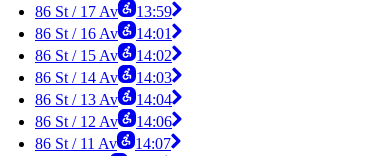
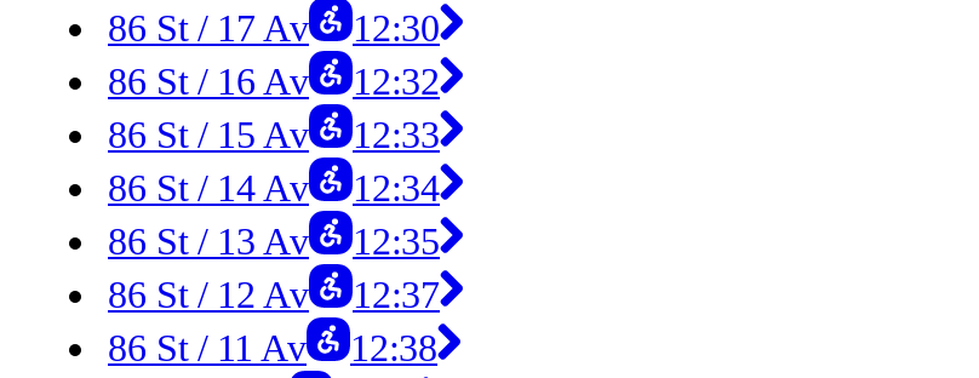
- 86 St / 17 Av 13:59
+ 86 St / 17 Av 12:30

- 86 St / 16 Av 14:01
+ 86 St / 16 Av 12:32

- 86 St / 15 Av 14:02
+ 86 St / 15 Av 12:33

- 86 St / 14 Av 14:03
+ 86 St / 14 Av 12:34

- 86 St / 13 Av 14:04
+ 86 St / 13 Av 12:35

- 86 St / 12 Av 14:06
+ 86 St / 12 Av 12:37

- 86 St / 11 Av 14:07
+ 86 St / 11 Av 12:38
